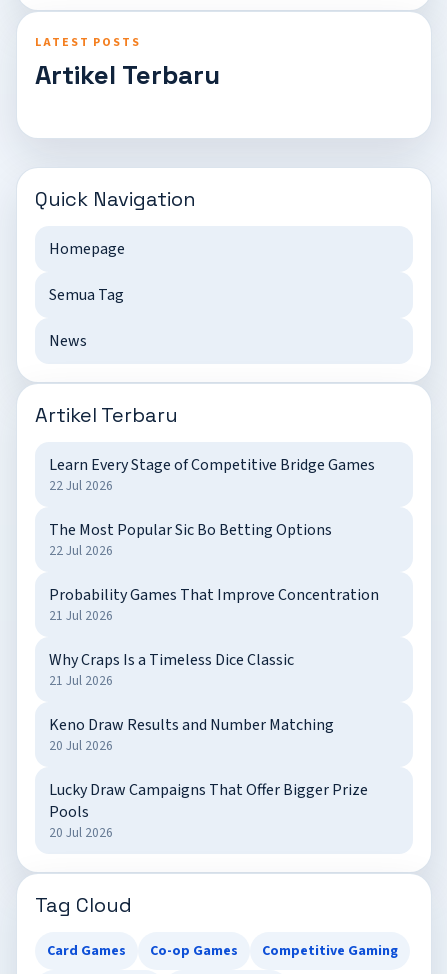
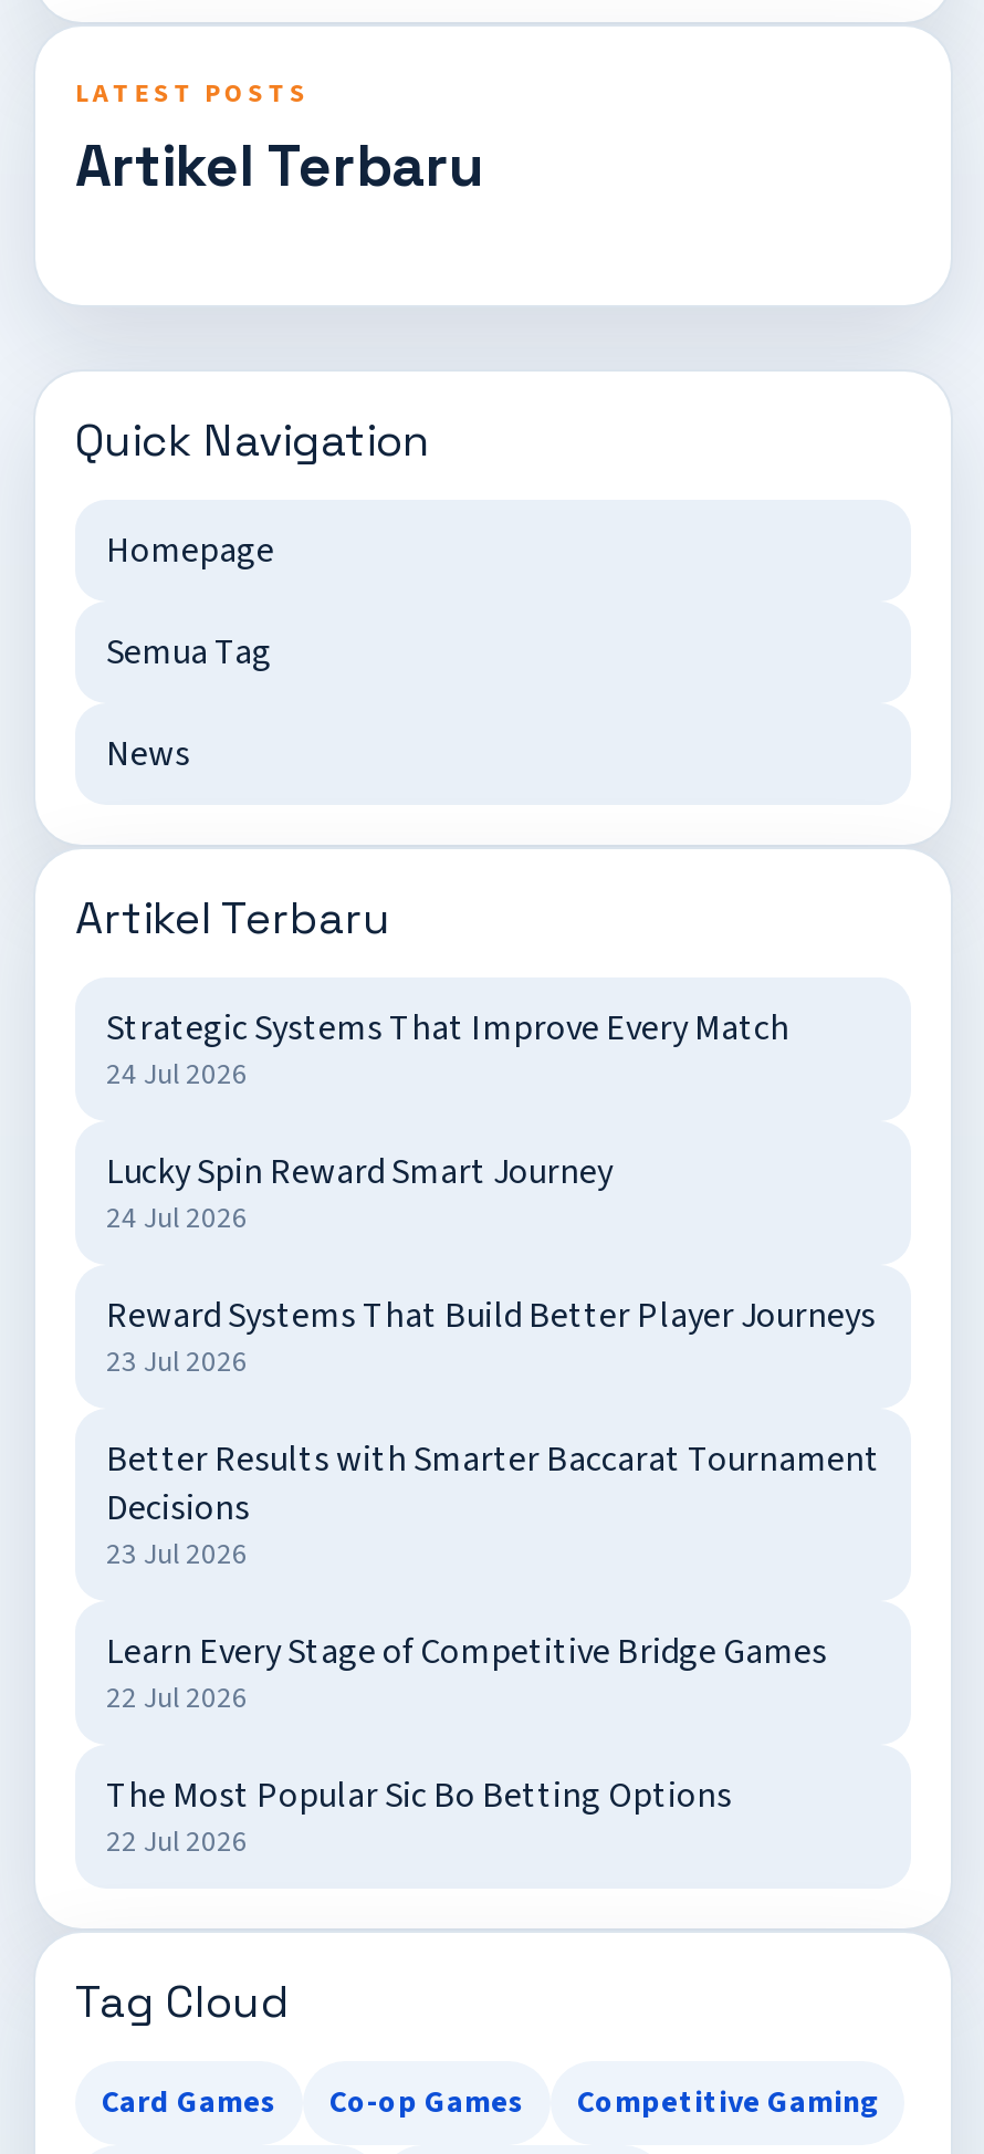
+ Strategic Systems That Improve Every Match
+ 24 Jul 2026
+ Lucky Spin Reward Smart Journey
+ 24 Jul 2026
+ Reward Systems That Build Better Player Journeys
+ 23 Jul 2026
+ Better Results with Smarter Baccarat Tournament
+ Decisions
+ 23 Jul 2026

moved down: Learn Every Stage of Competitive Bridge Games | 22 Jul 2026 | The Most Popular Sic Bo Betting Options | 22 Jul 2026

- Probability Games That Improve Concentration
- 21 Jul 2026
- Why Craps Is a Timeless Dice Classic
- 21 Jul 2026
- Keno Draw Results and Number Matching
- 20 Jul 2026
- Lucky Draw Campaigns That Offer Bigger Prize
- Pools
- 20 Jul 2026
